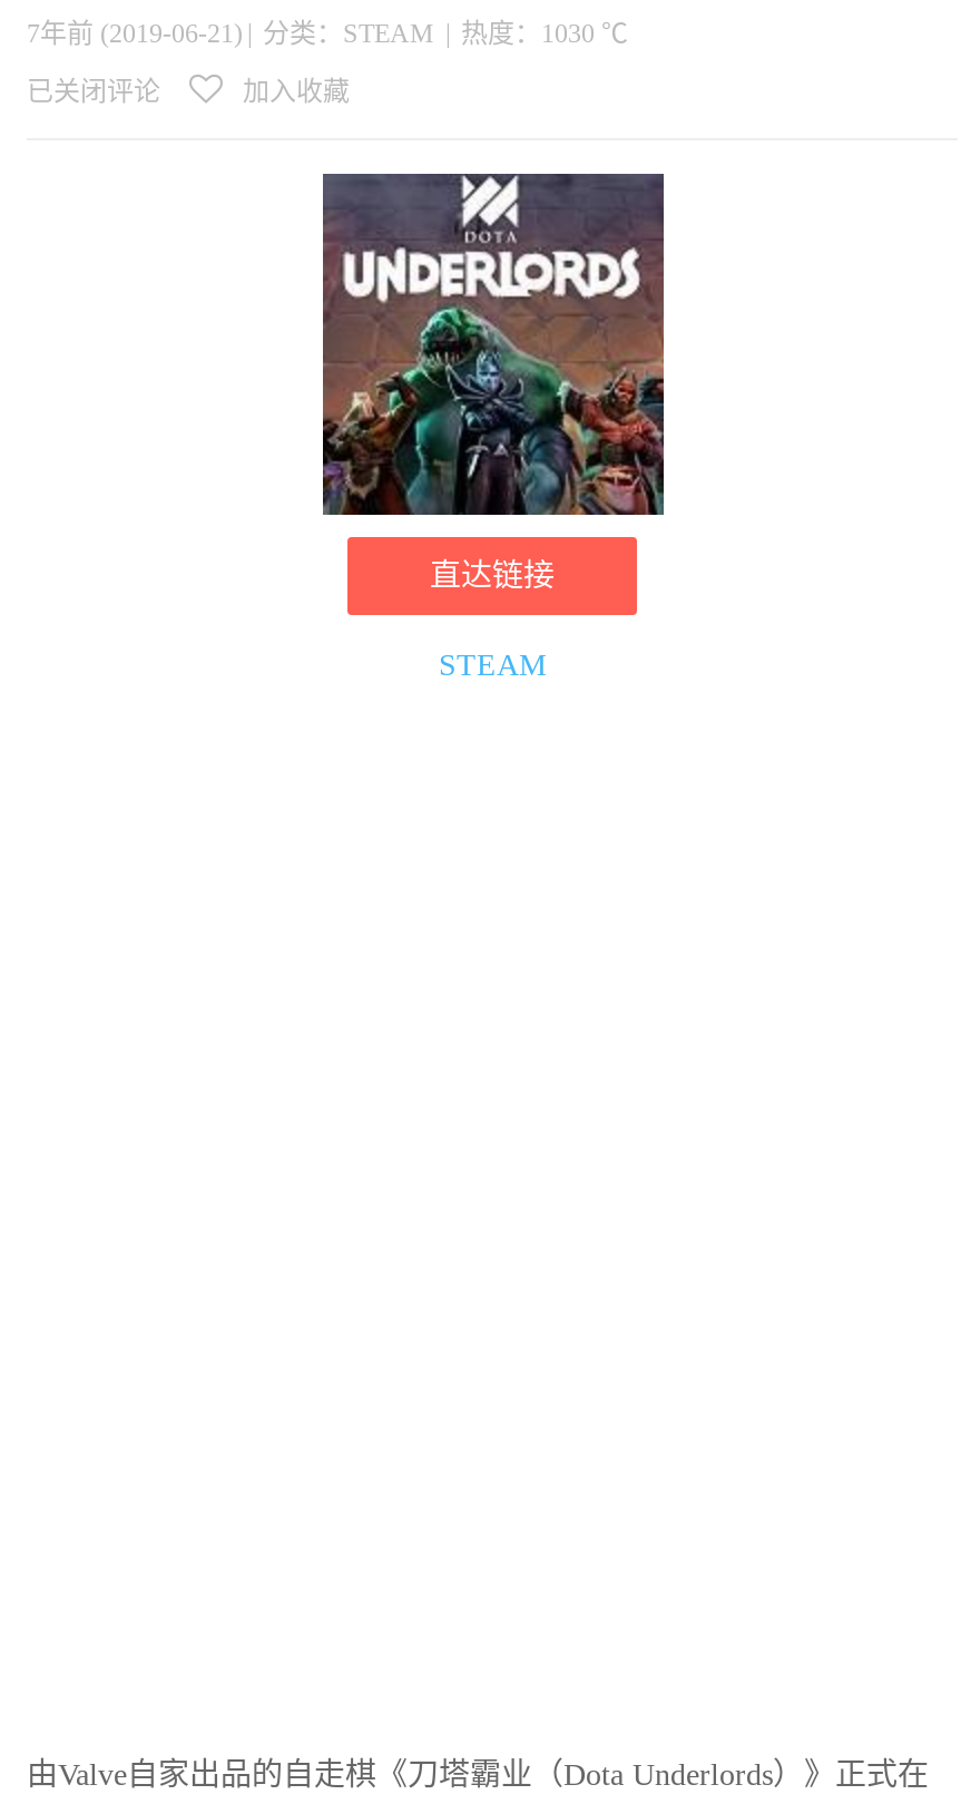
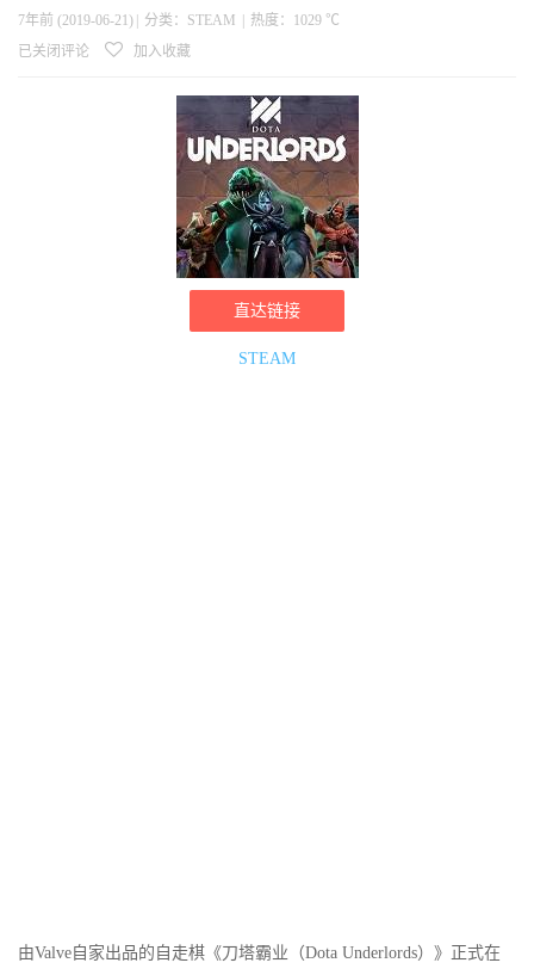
- 7年前 (2019-06-21) 分类：STEAM 热度：1030 ℃
+ 7年前 (2019-06-21) 分类：STEAM 热度：1029 ℃
